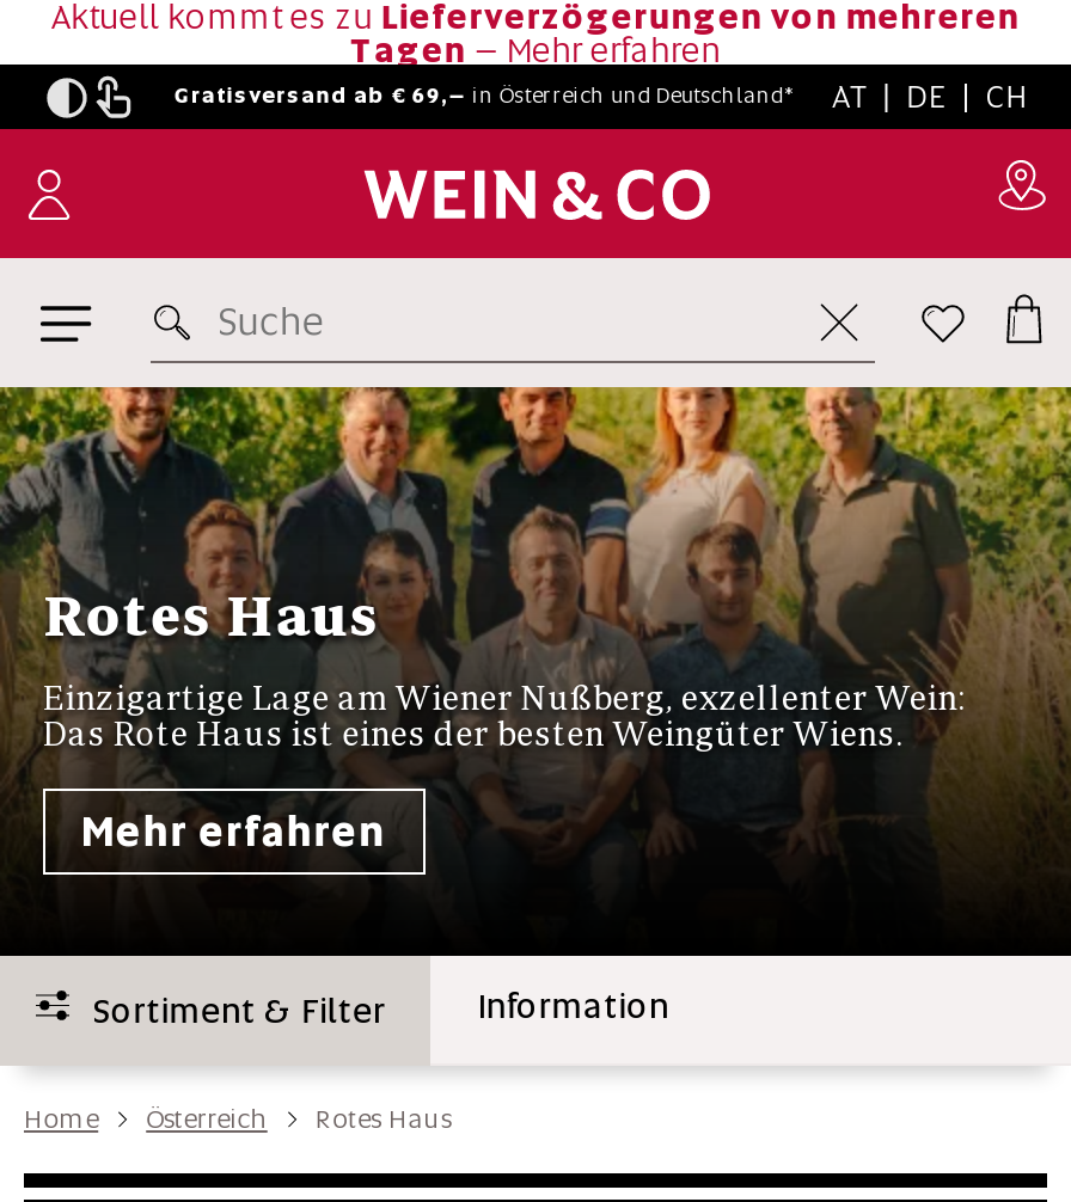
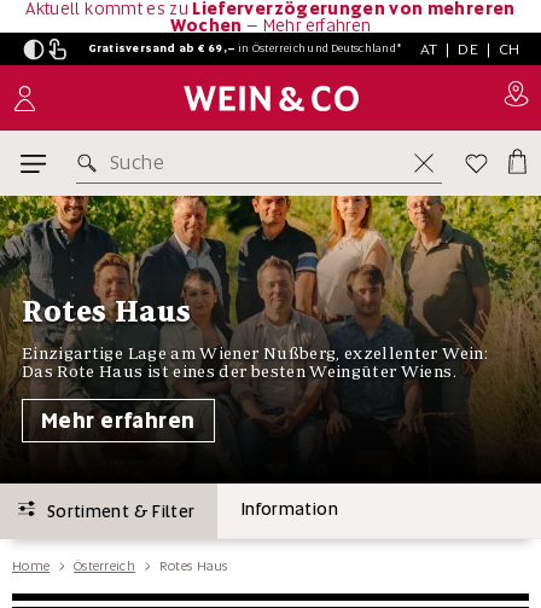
- Tagen– Mehr erfahren
+ Wochen– Mehr erfahren
